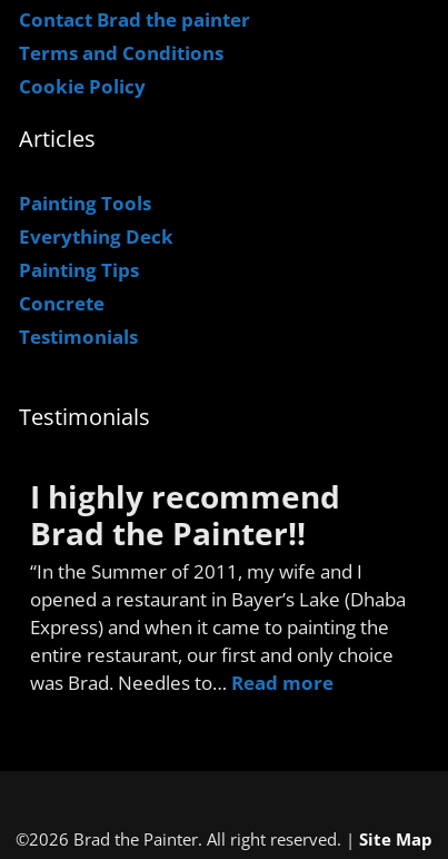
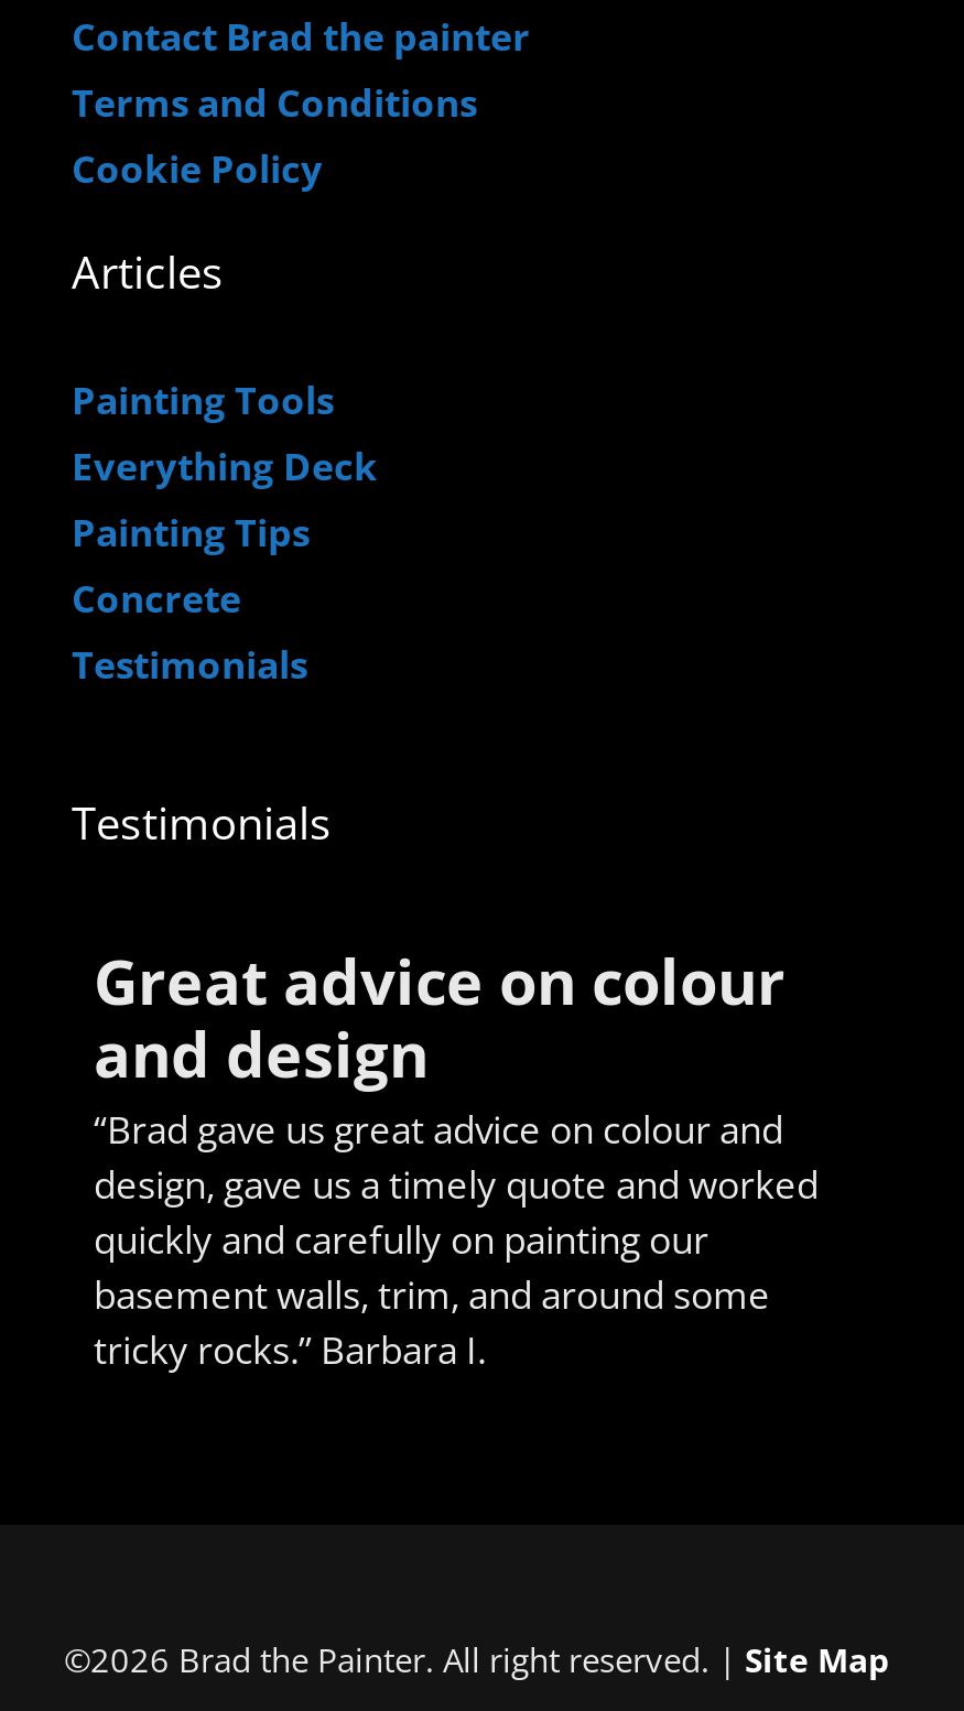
- I highly recommend
- Brad the Painter!!
- “In the Summer of 2011, my wife and I
- opened a restaurant in Bayer’s Lake (Dhaba
- Express) and when it came to painting the
- entire restaurant, our first and only choice
- was Brad. Needles to… Read more
+ Great advice on colour
+ and design
+ “Brad gave us great advice on colour and
+ design, gave us a timely quote and worked
+ quickly and carefully on painting our
+ basement walls, trim, and around some
+ tricky rocks.” Barbara I.
